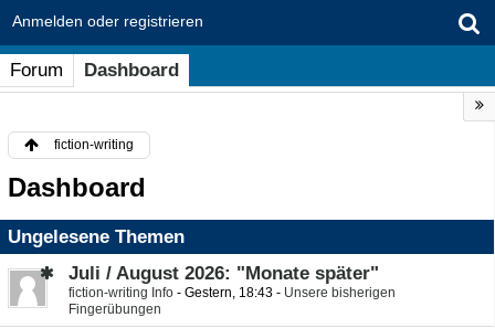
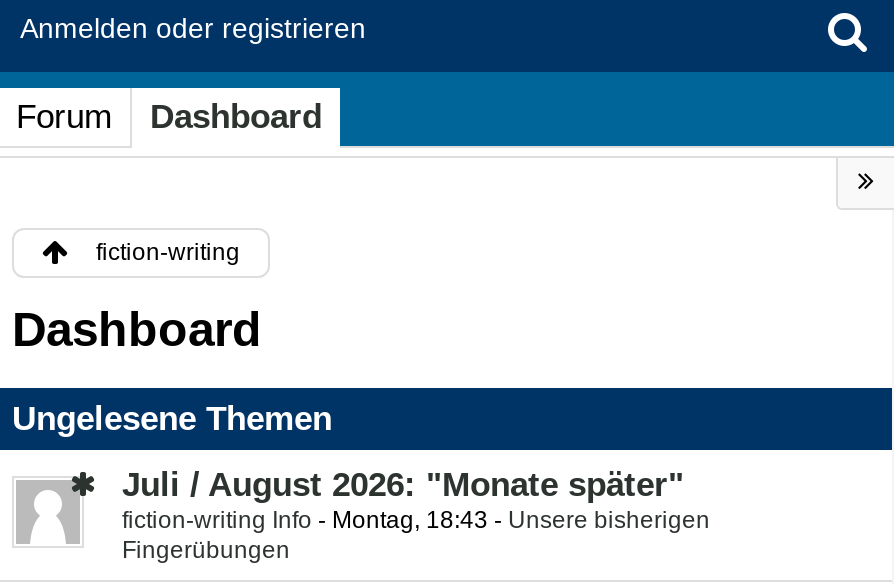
- fiction-writing Info - Gestern, 18:43 - Unsere bisherigen
+ fiction-writing Info - Montag, 18:43 - Unsere bisherigen
